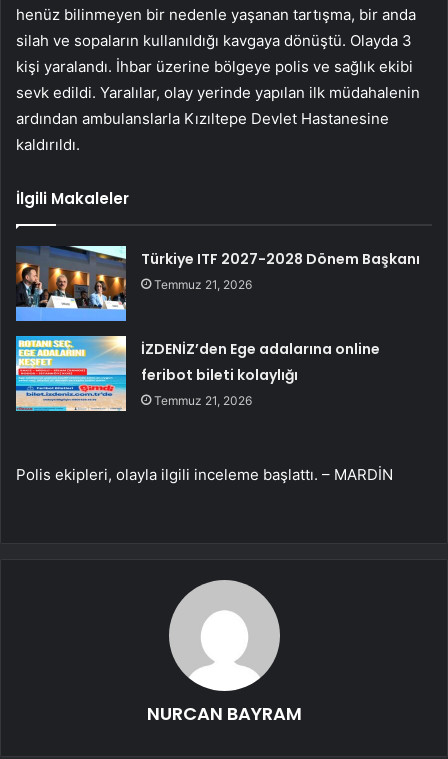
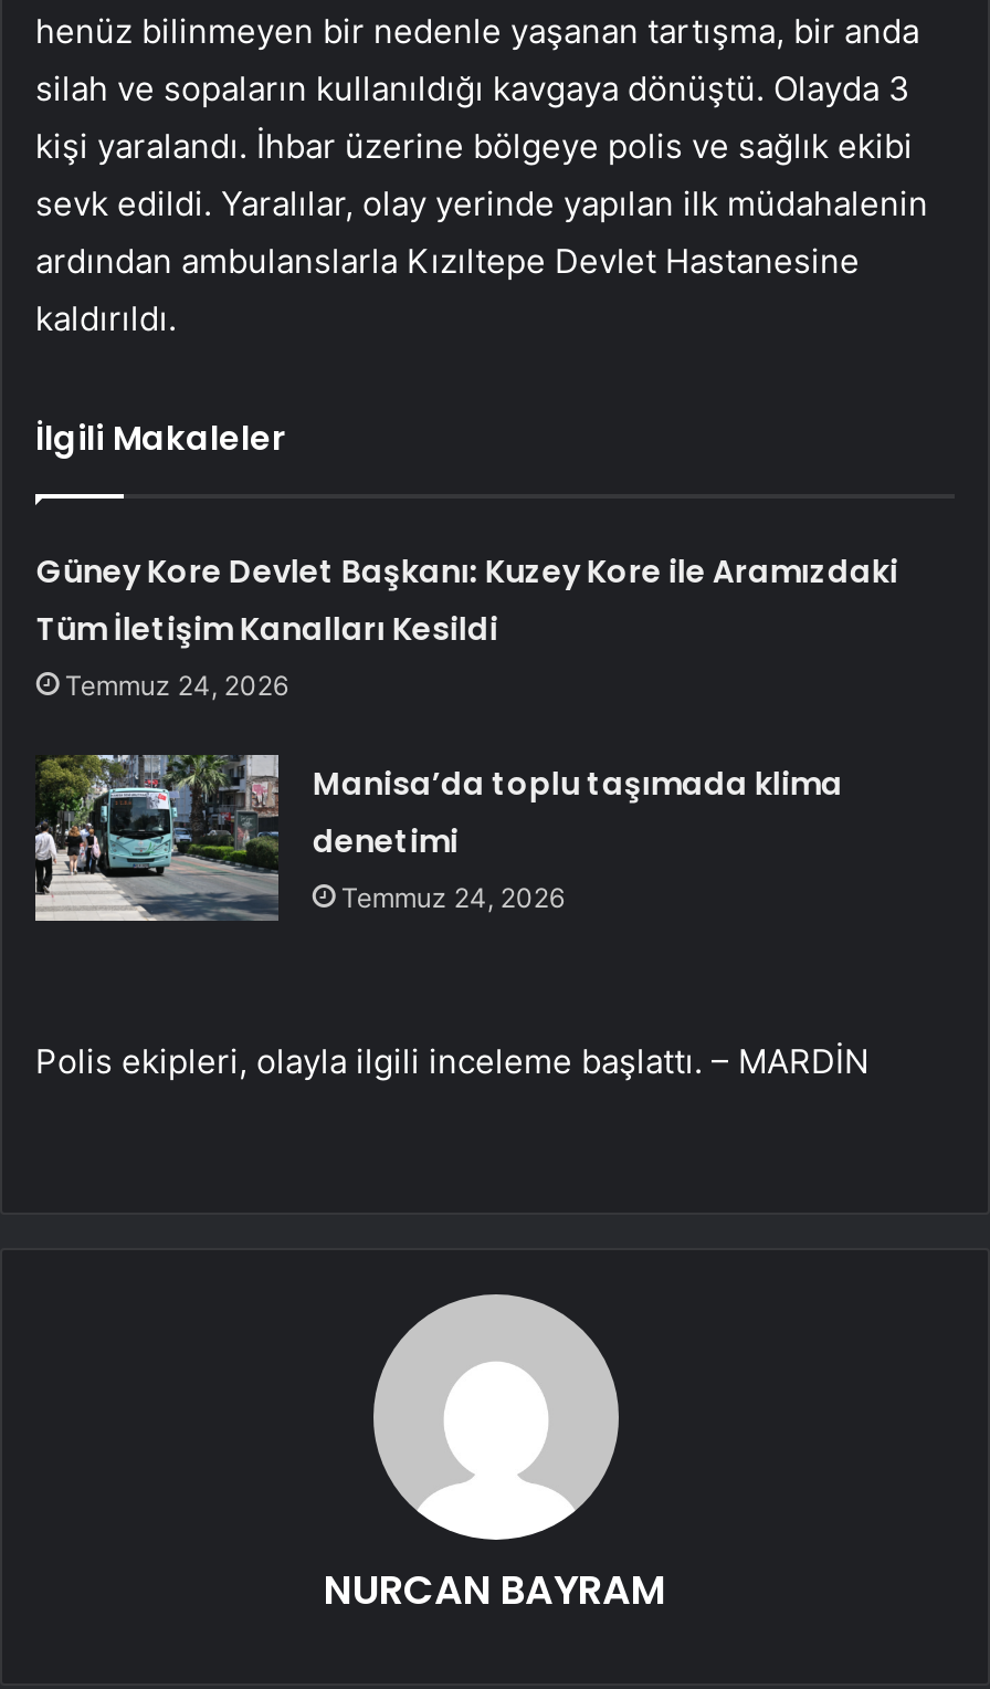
- Türkiye ITF 2027-2028 Dönem Başkanı
- Temmuz 21, 2026
+ Güney Kore Devlet Başkanı: Kuzey Kore ile Aramızdaki
+ Tüm İletişim Kanalları Kesildi
+ Temmuz 24, 2026

- [image]
- İZDENİZ’den Ege adalarına online
- feribot bileti kolaylığı
- Temmuz 21, 2026
+ [image]
+ Manisa’da toplu taşımada klima
+ denetimi
+ Temmuz 24, 2026
